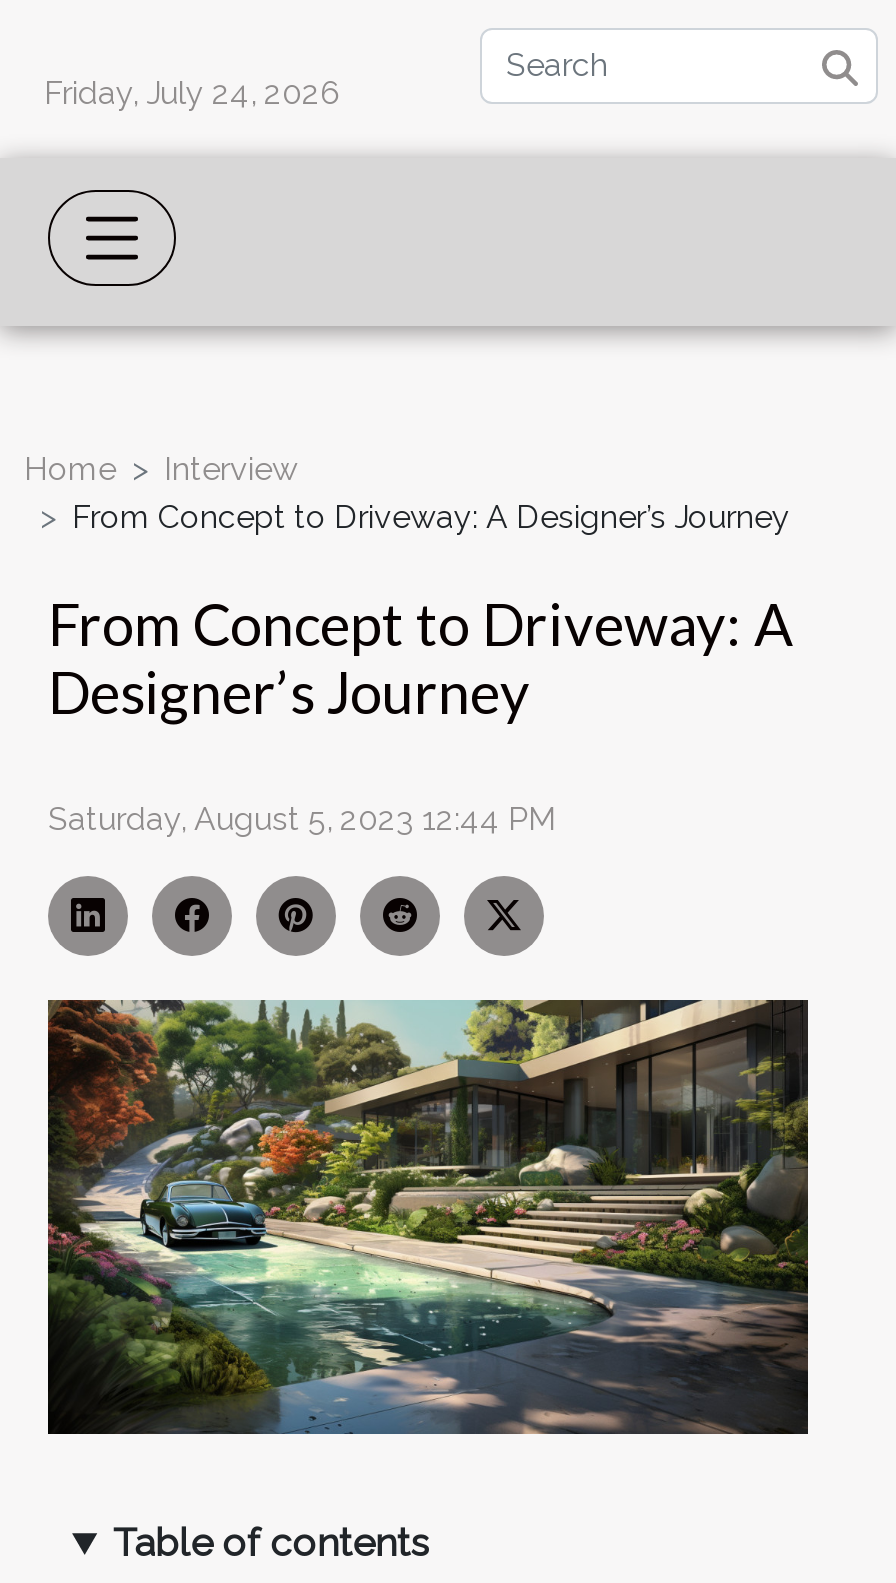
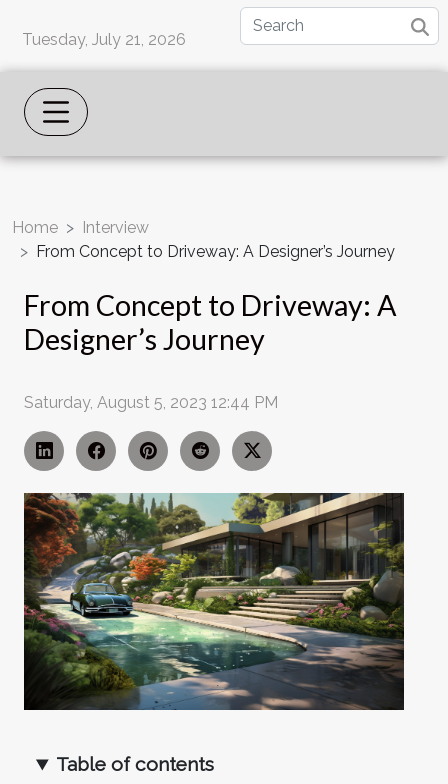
- Friday, July 24, 2026
+ Tuesday, July 21, 2026
